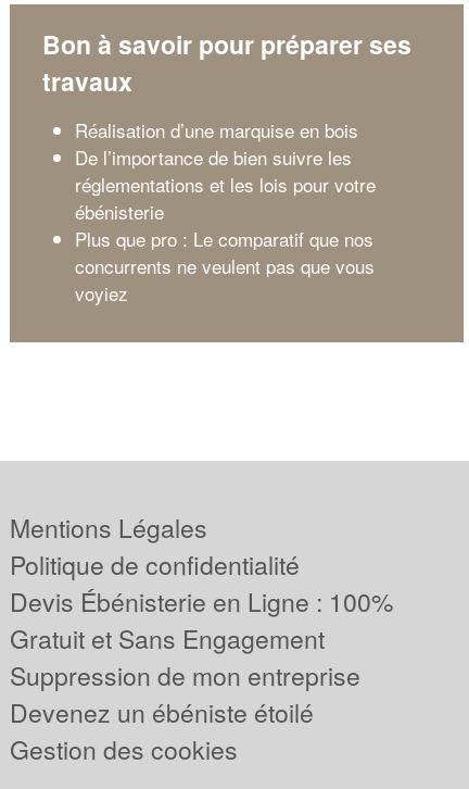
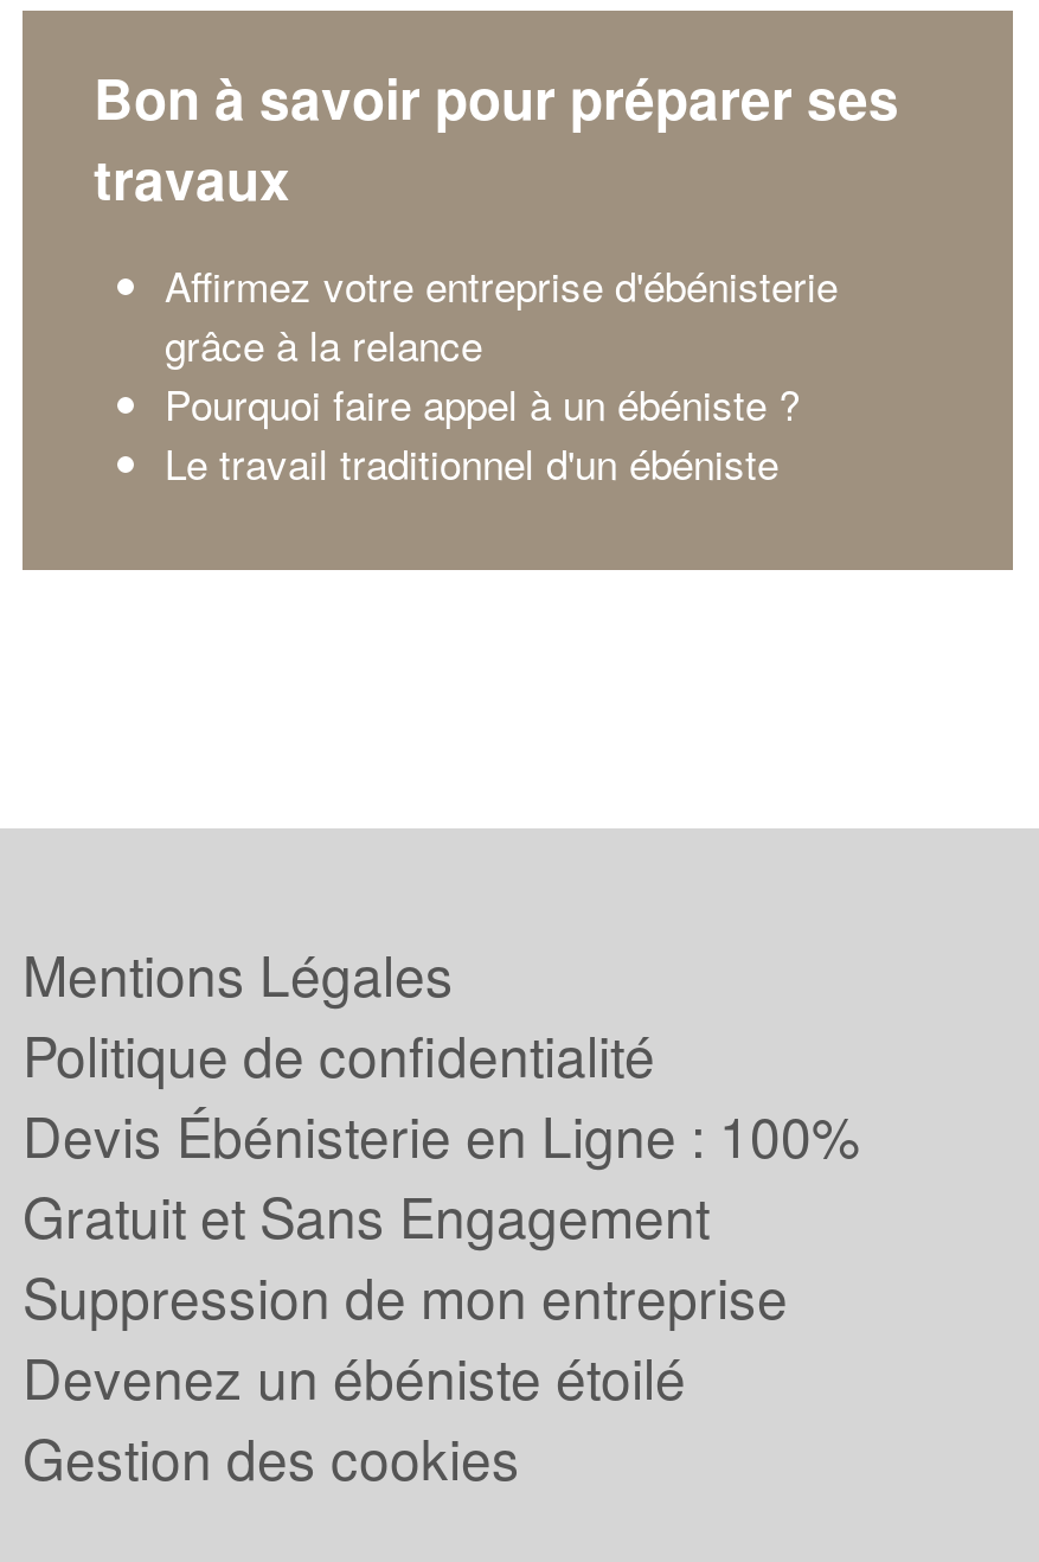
- Réalisation d’une marquise en bois
- De l’importance de bien suivre les
- réglementations et les lois pour votre
- ébénisterie
- Plus que pro : Le comparatif que nos
- concurrents ne veulent pas que vous
- voyiez
+ Affirmez votre entreprise d'ébénisterie
+ grâce à la relance
+ Pourquoi faire appel à un ébéniste ?
+ Le travail traditionnel d'un ébéniste
